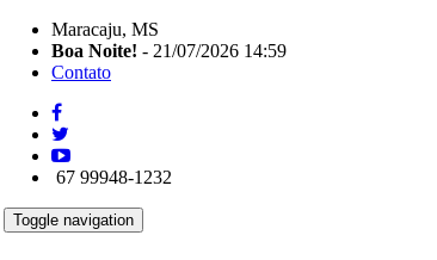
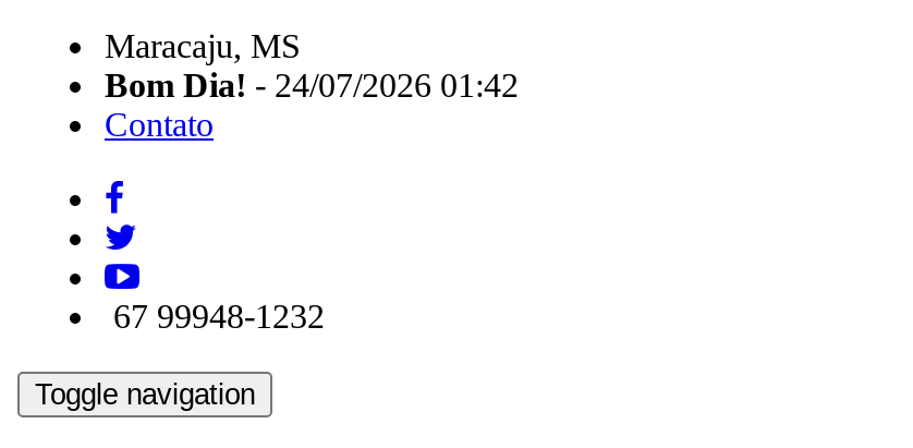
- Boa Noite! - 21/07/2026 14:59
+ Bom Dia! - 24/07/2026 01:42
